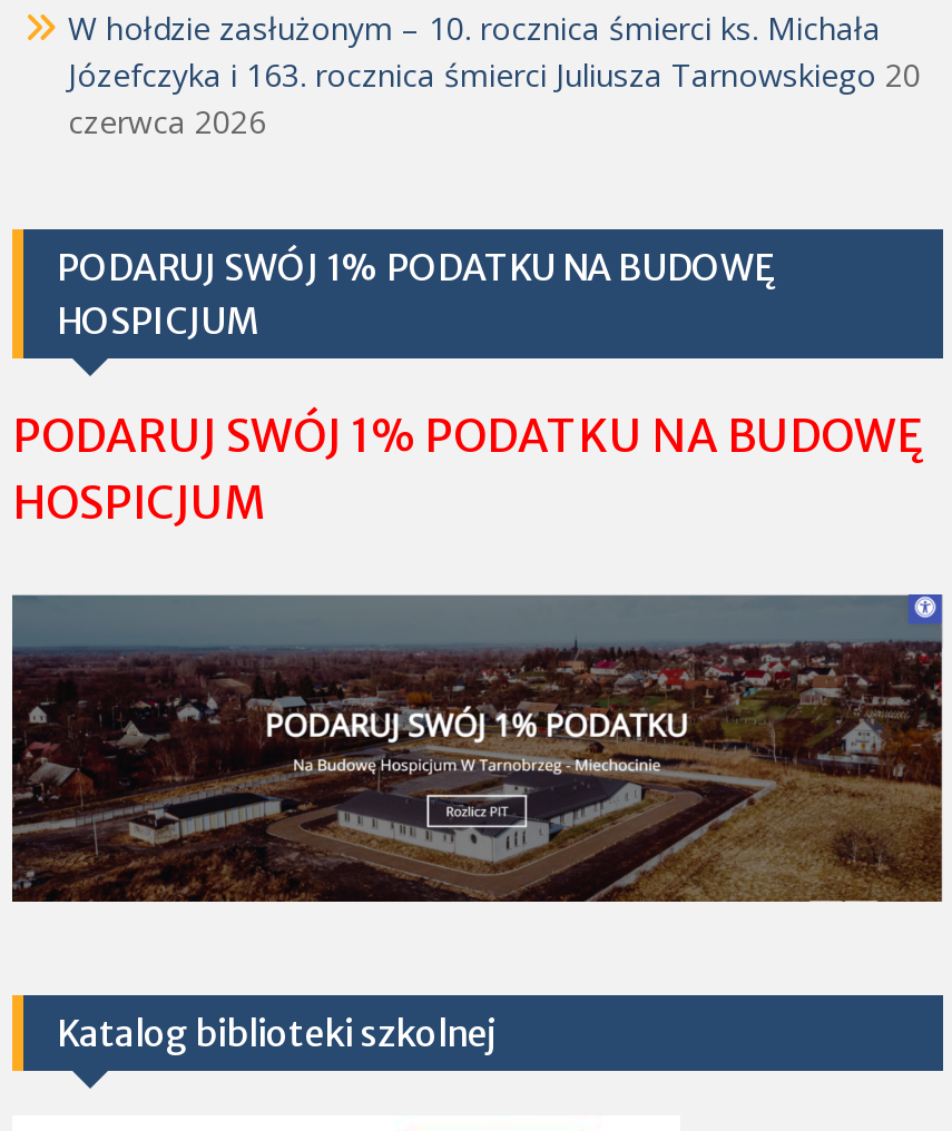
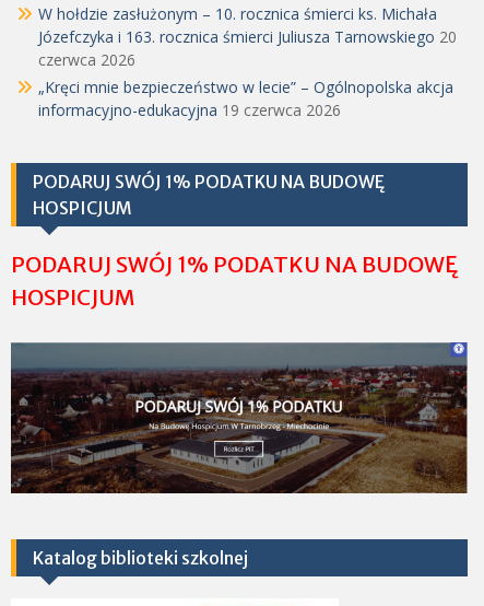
+ „Kręci mnie bezpieczeństwo w lecie” – Ogólnopolska akcja
+ informacyjno-edukacyjna 19 czerwca 2026
